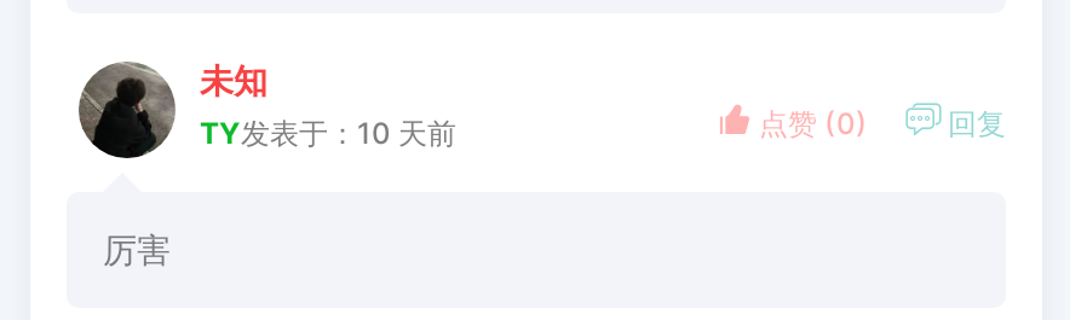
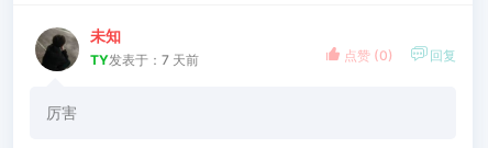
- TY发表于：10 天前
+ TY发表于：7 天前
